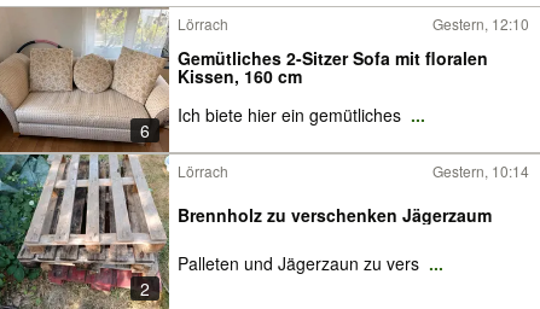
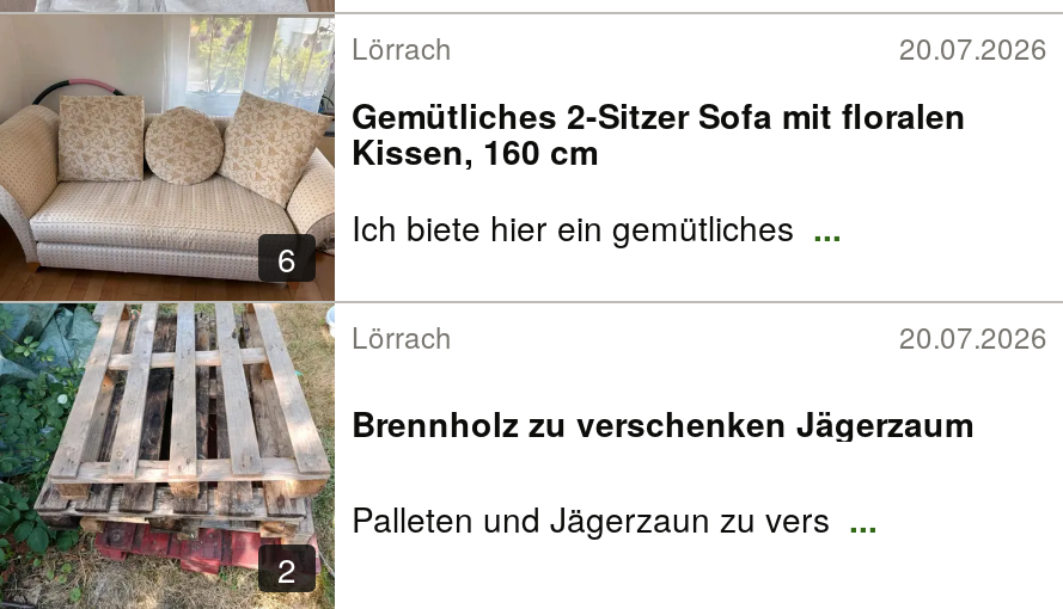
- Gestern, 12:10
+ 20.07.2026

- Gestern, 10:14
+ 20.07.2026
